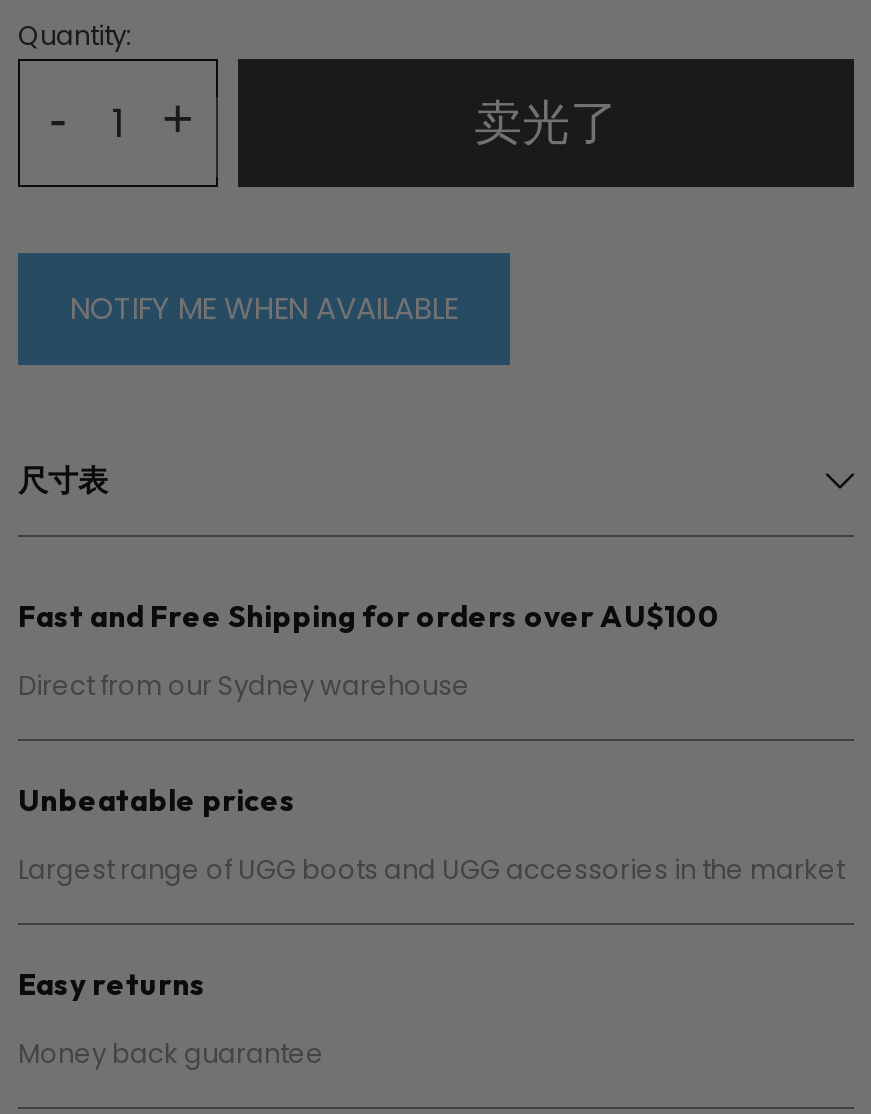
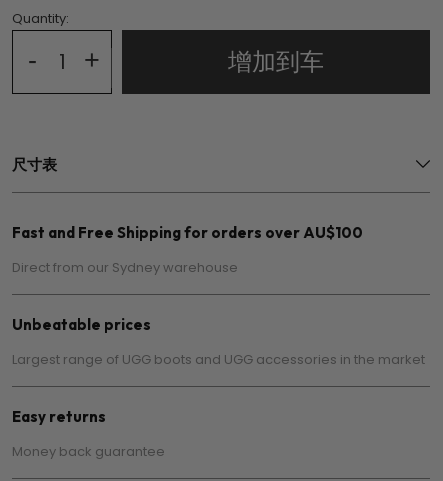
- 卖光了
- NOTIFY ME WHEN AVAILABLE
+ 增加到车
